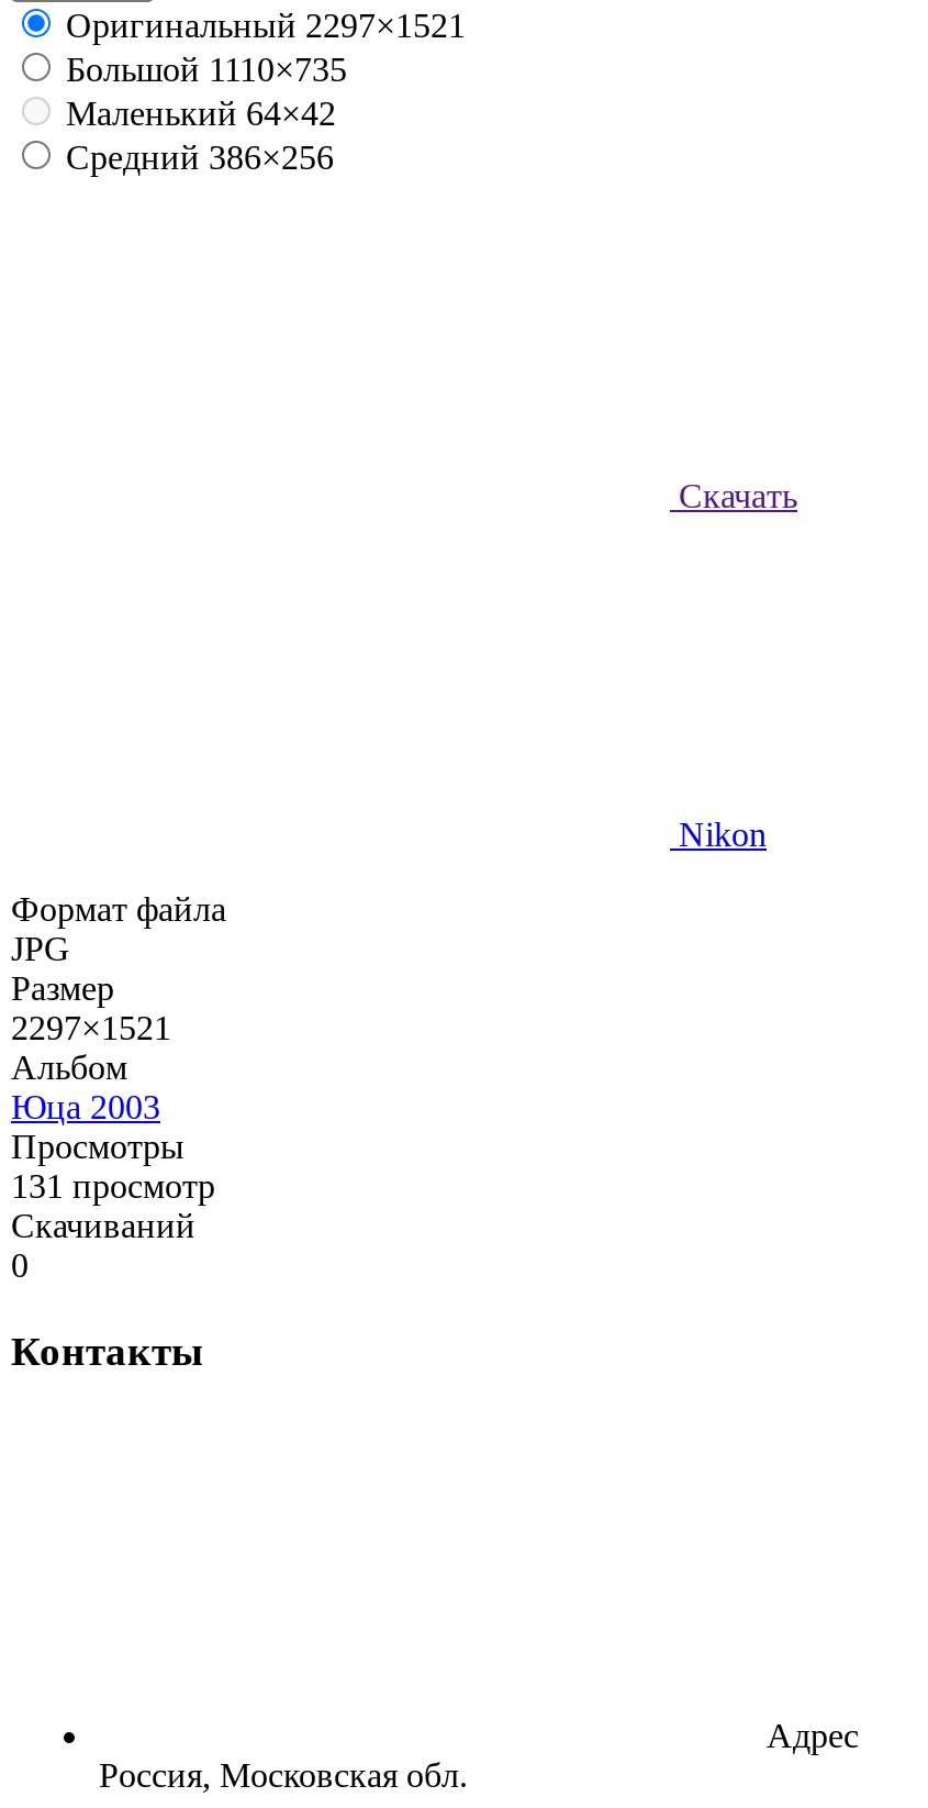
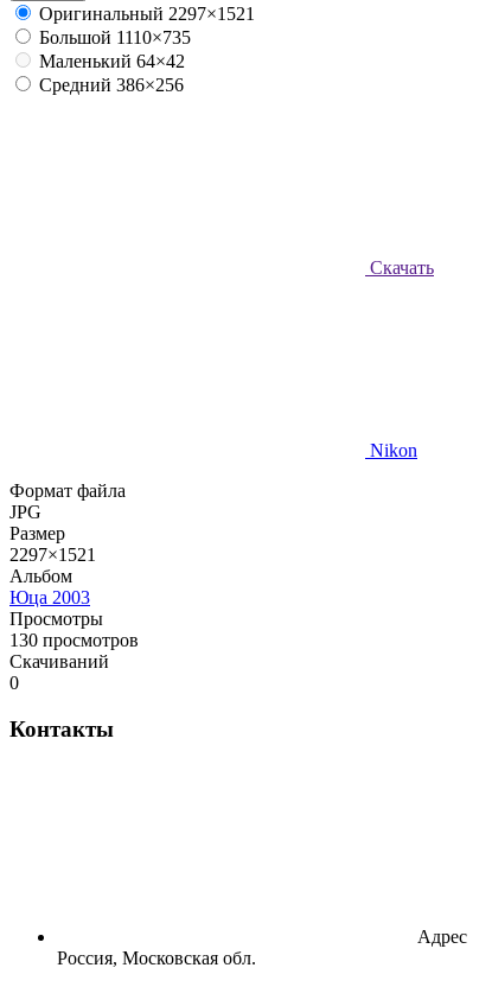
- 131 просмотр
+ 130 просмотров
